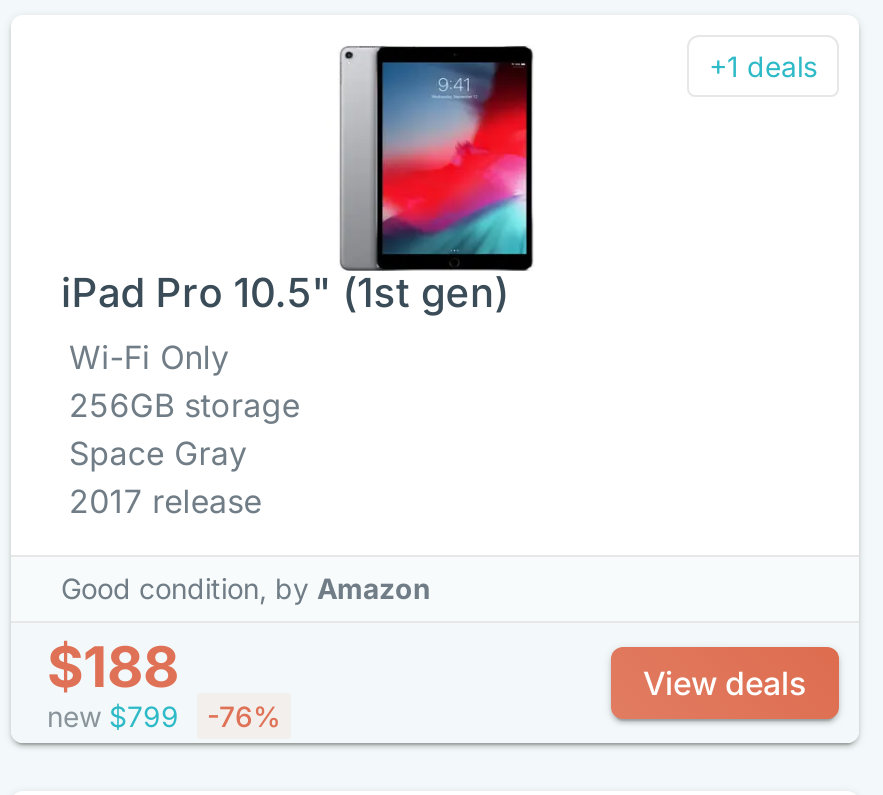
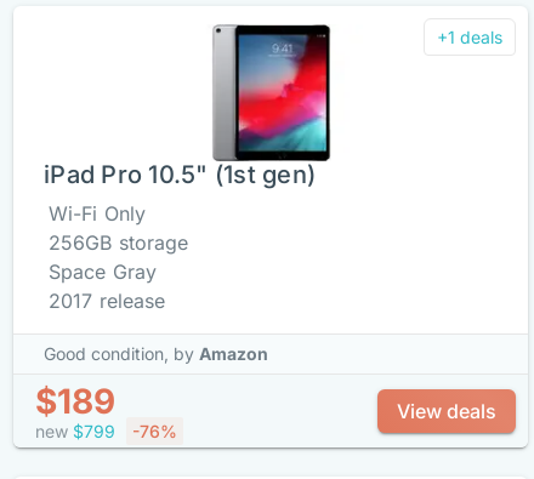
- $188
+ $189
